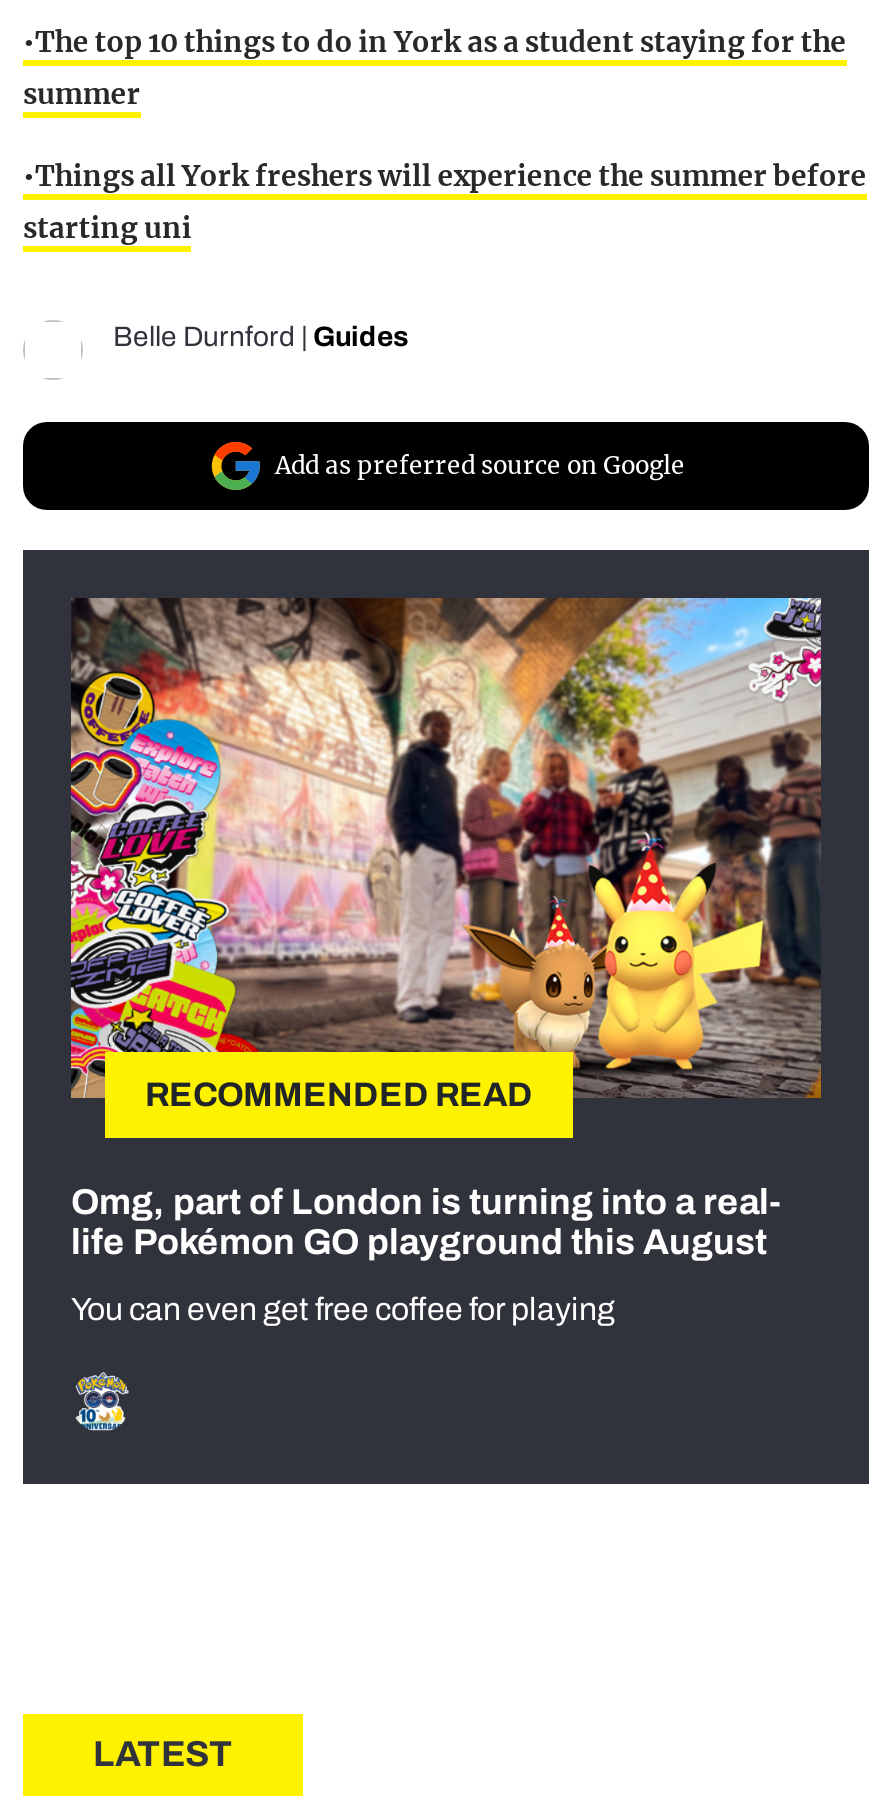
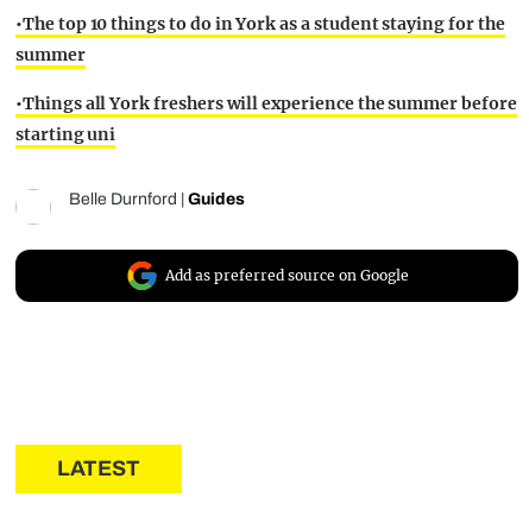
- [image]
- RECOMMENDED READ
- Omg, part of London is turning into a real-
- life Pokémon GO playground this August
- You can even get free coffee for playing
